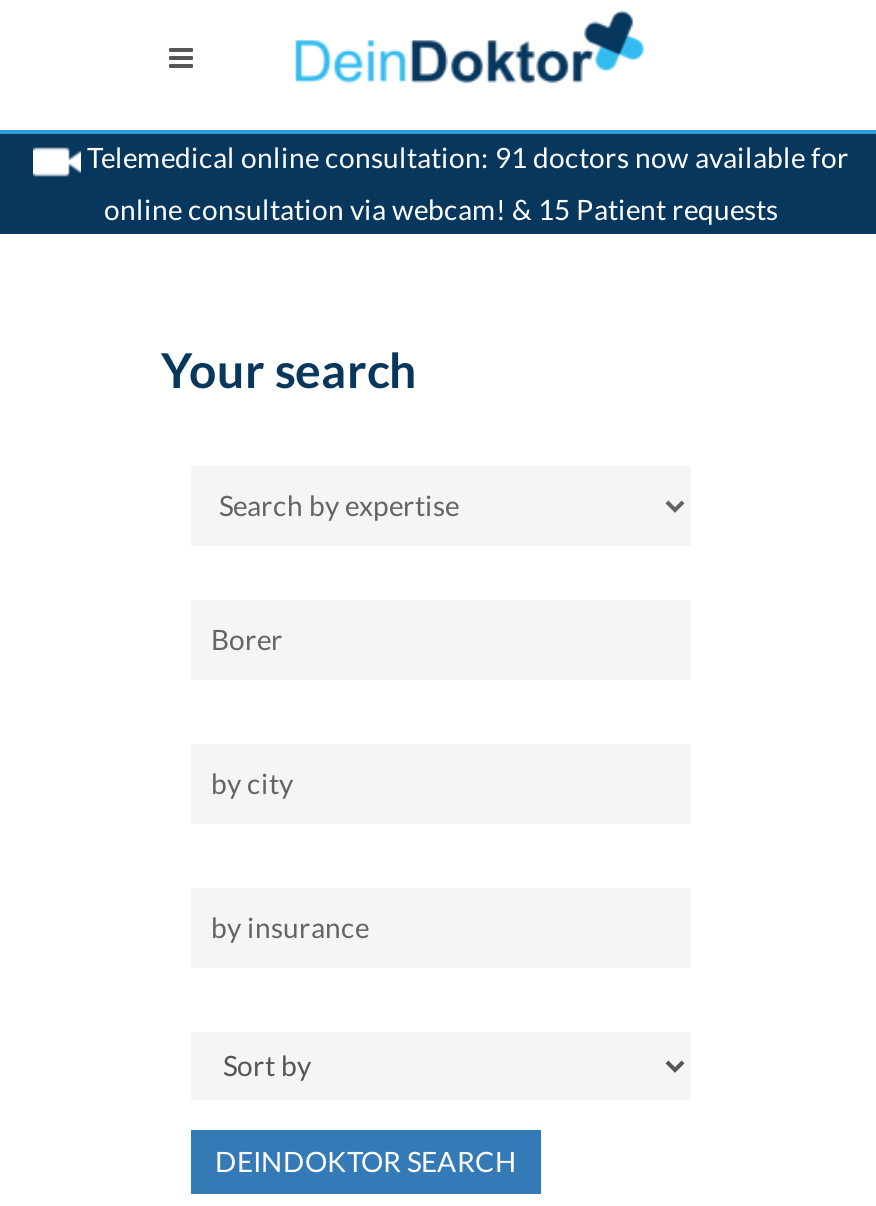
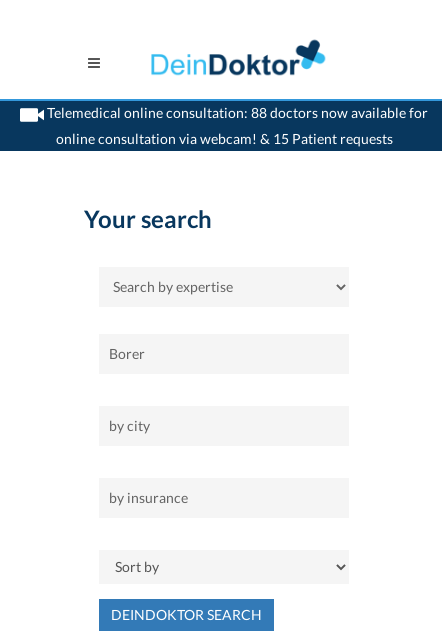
- Telemedical online consultation: 91 doctors now available for
+ Telemedical online consultation: 88 doctors now available for
